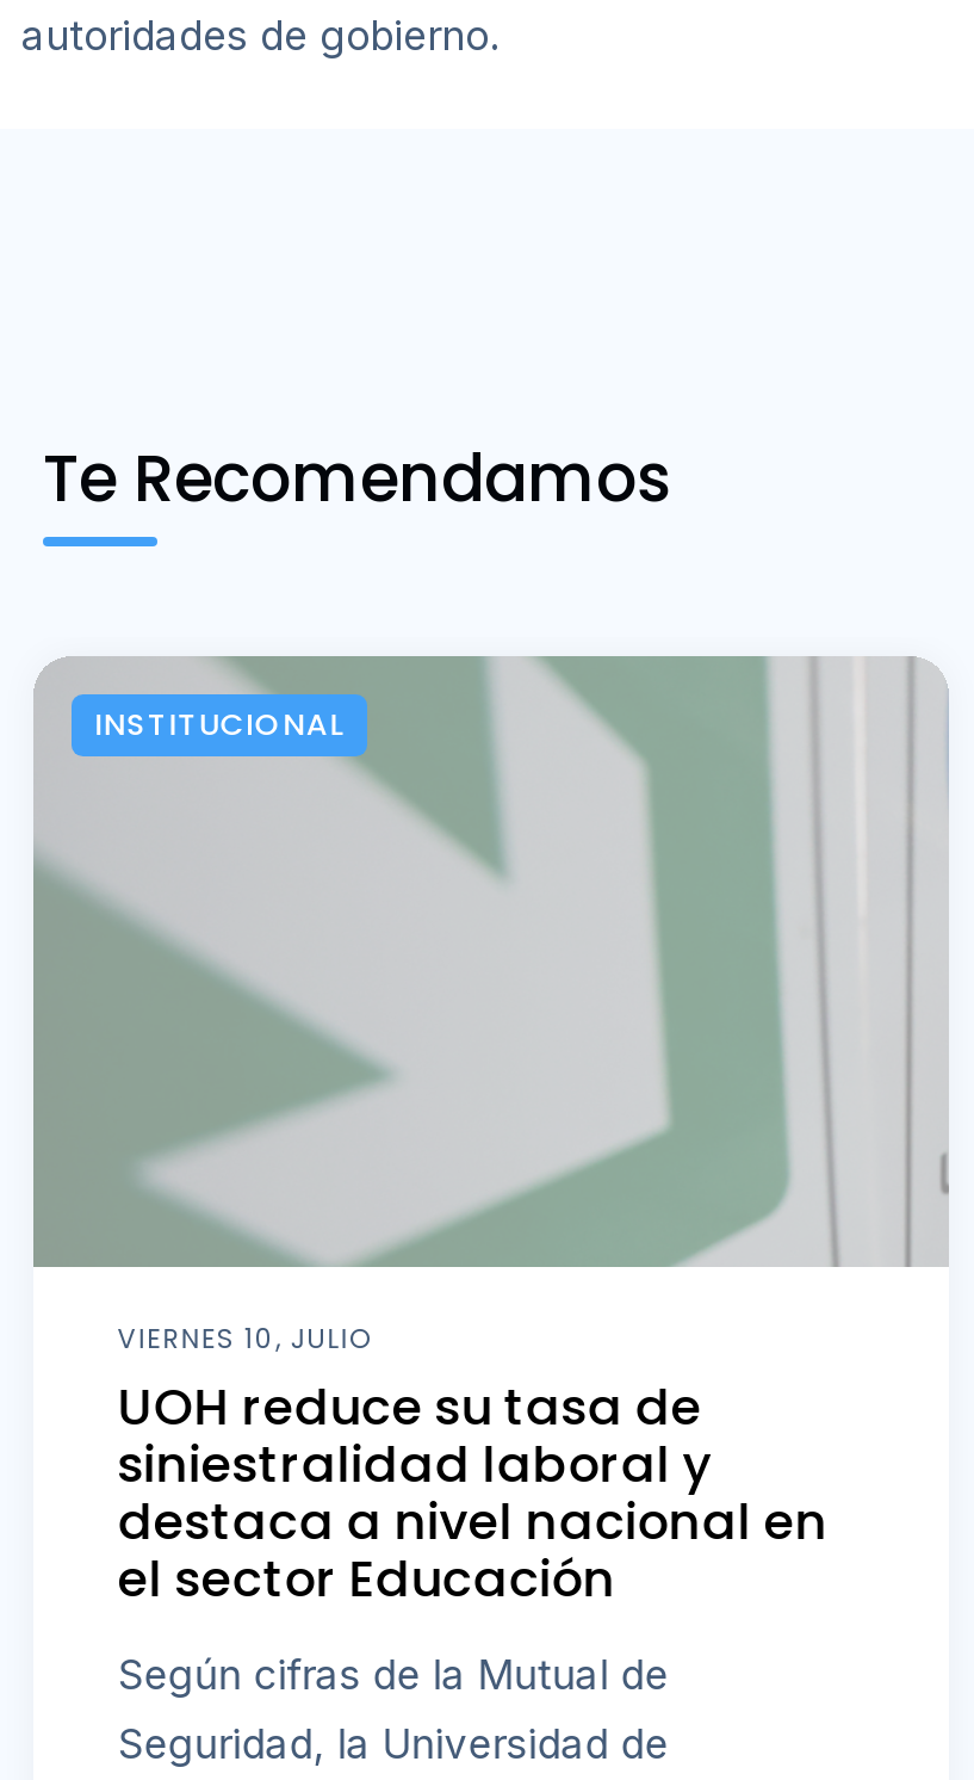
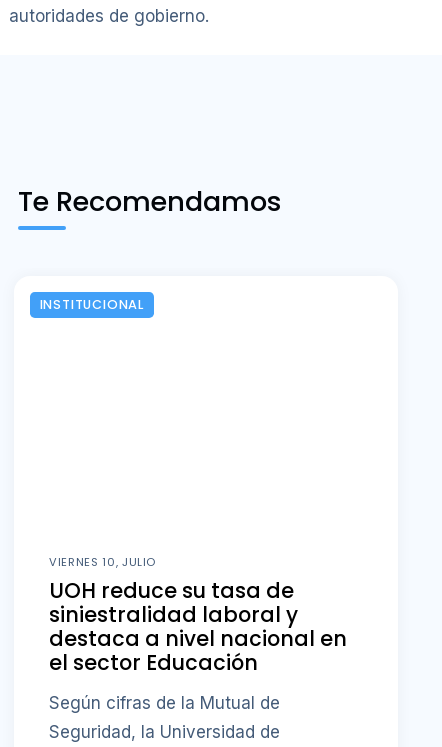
- [image]
